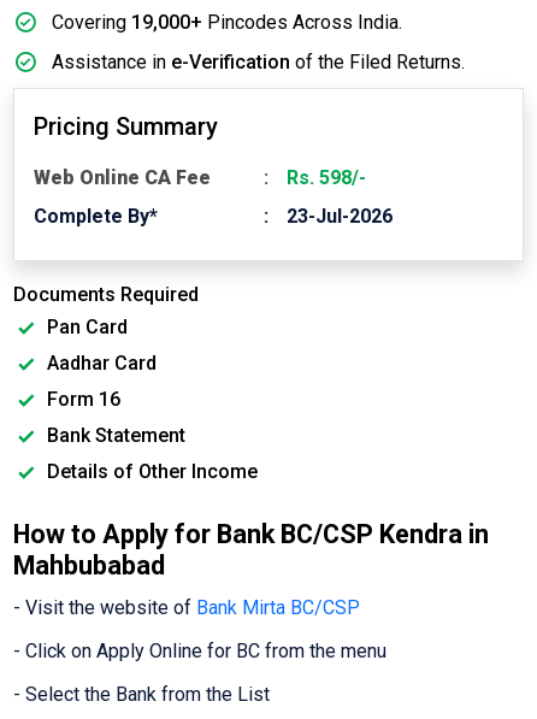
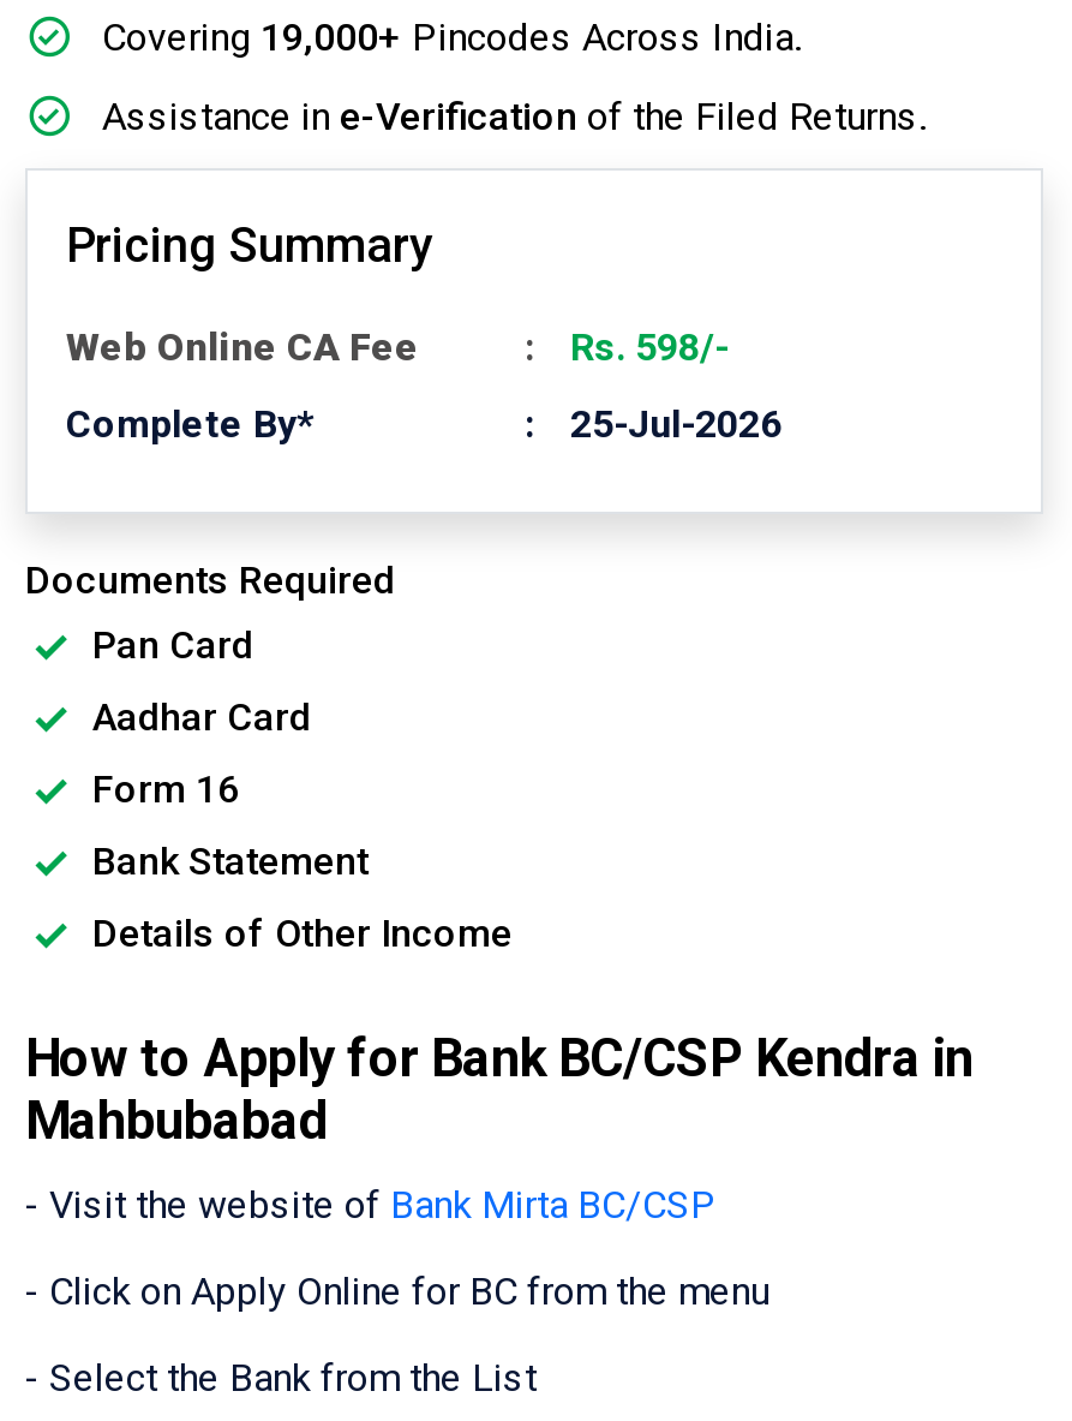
- 23-Jul-2026
+ 25-Jul-2026
